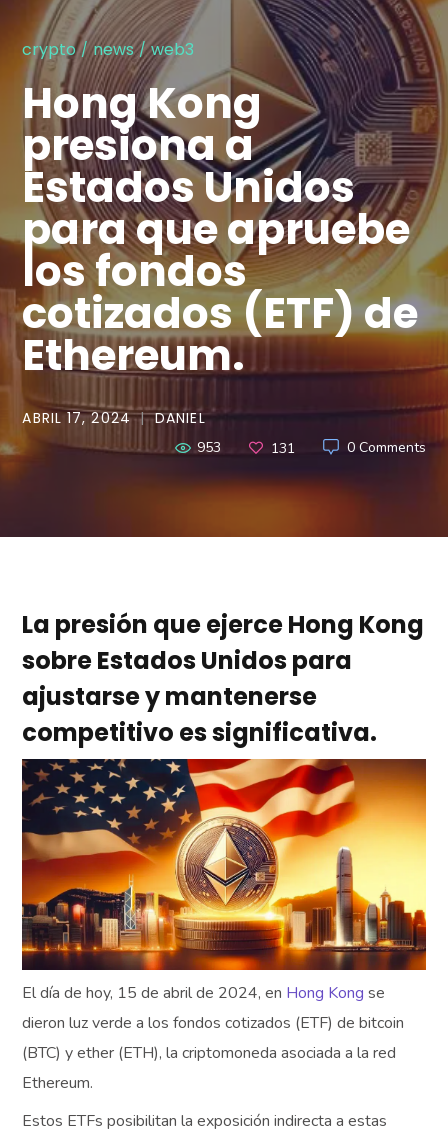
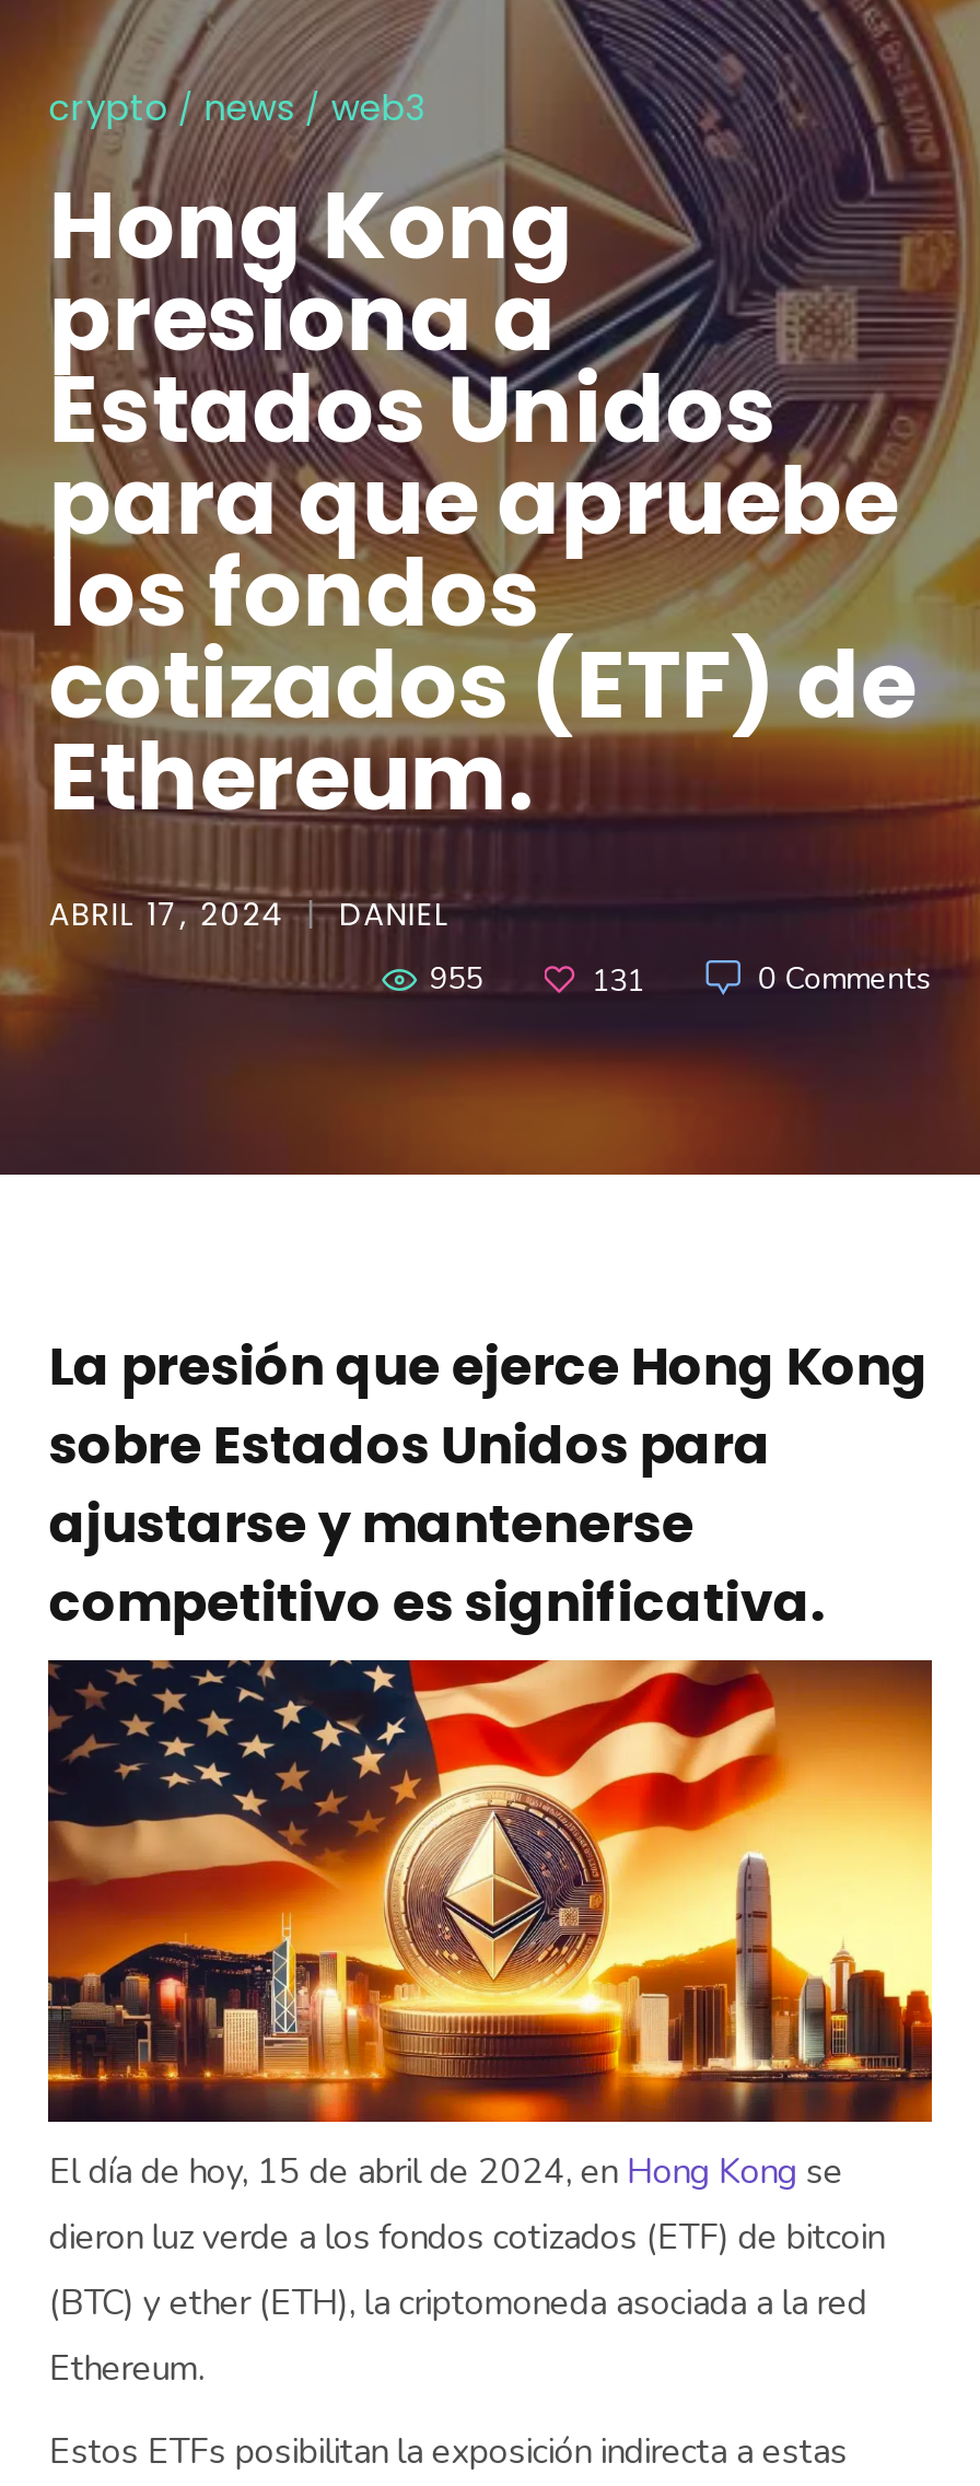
- 953
+ 955
